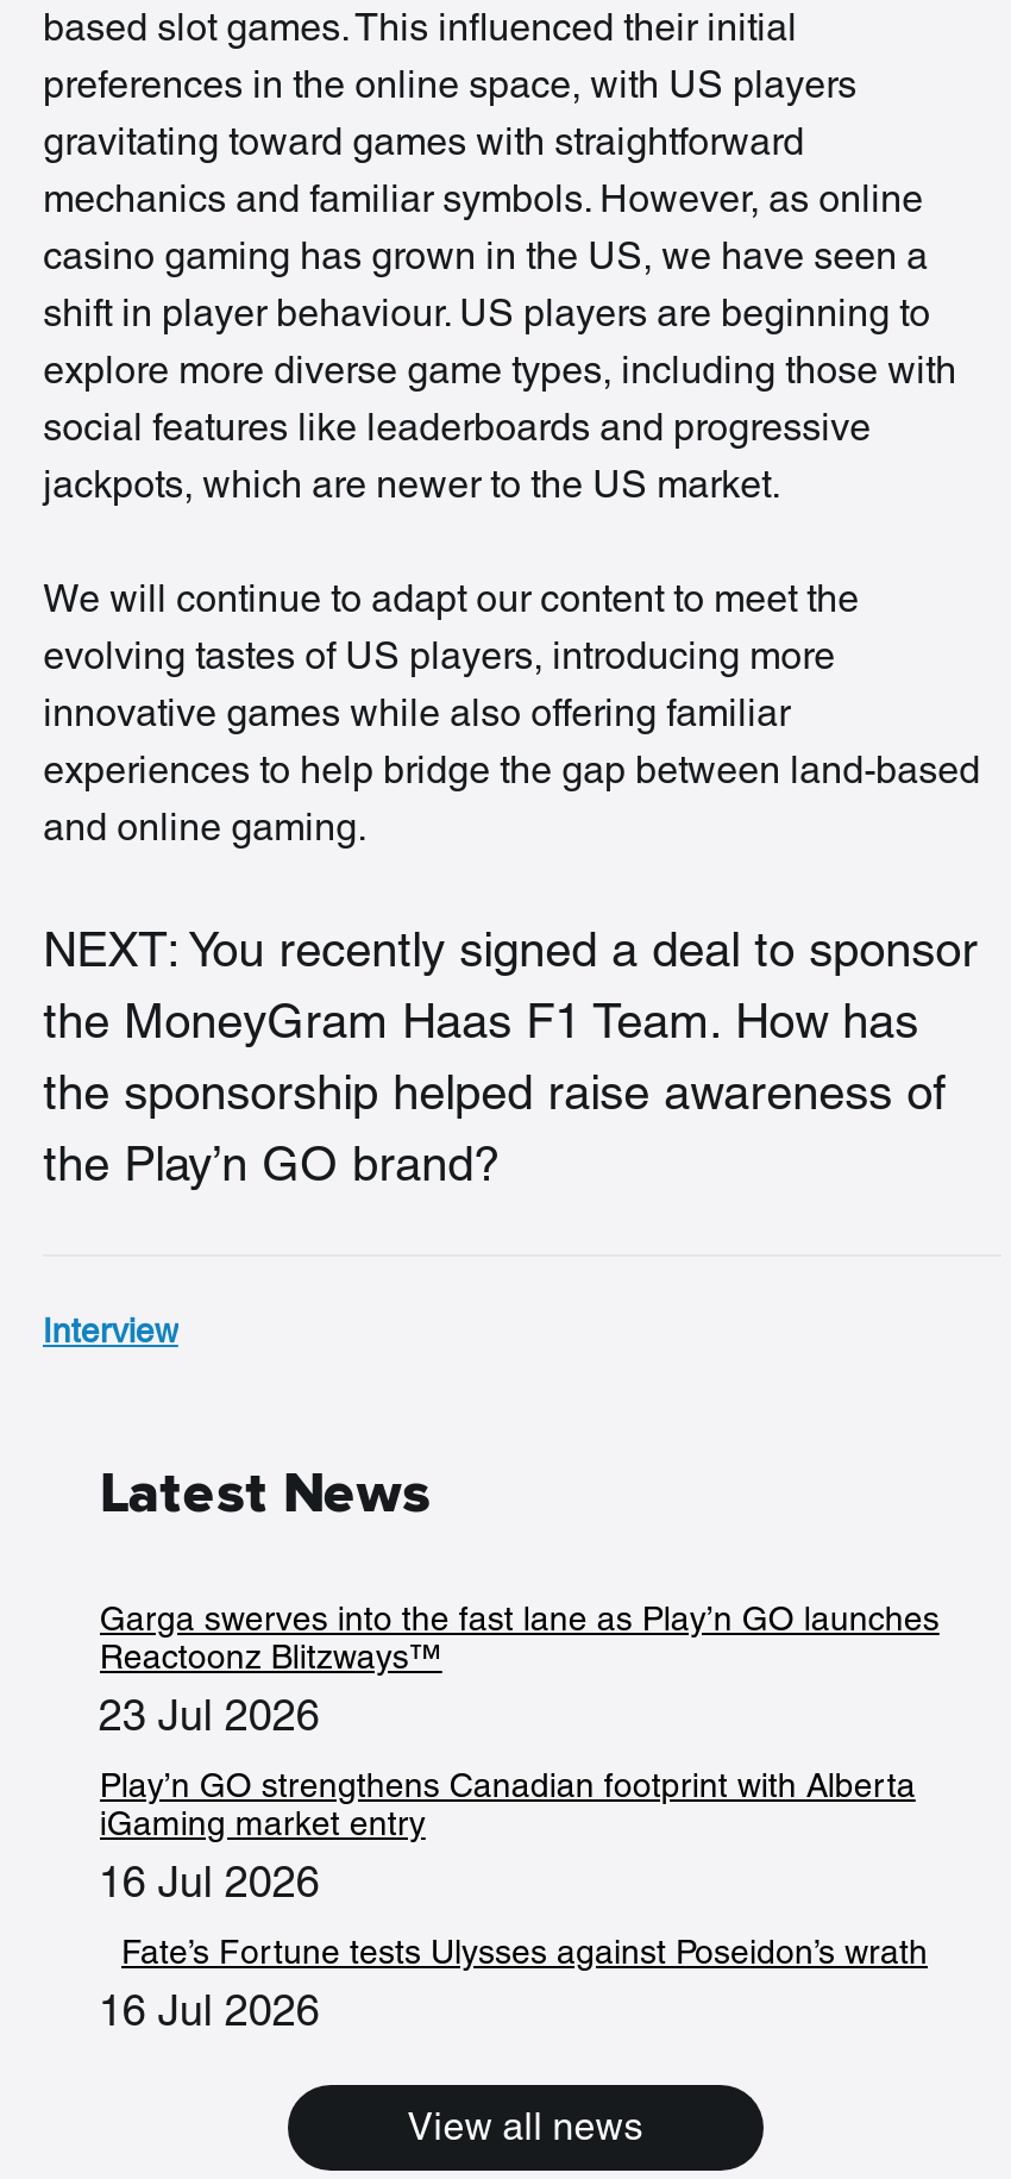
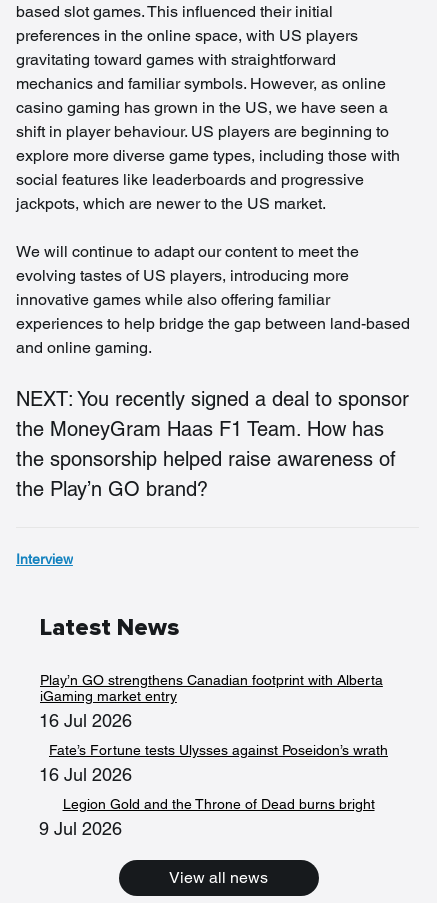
- Garga swerves into the fast lane as Play’n GO launches
- Reactoonz Blitzways™
- 23 Jul 2026

moved up: Play’n GO strengthens Canadian footprint with Alberta | iGaming market entry | 16 Jul 2026 | Fate’s Fortune tests Ulysses against Poseidon’s wrath | 16 Jul 2026

+ Legion Gold and the Throne of Dead burns bright
+ 9 Jul 2026
